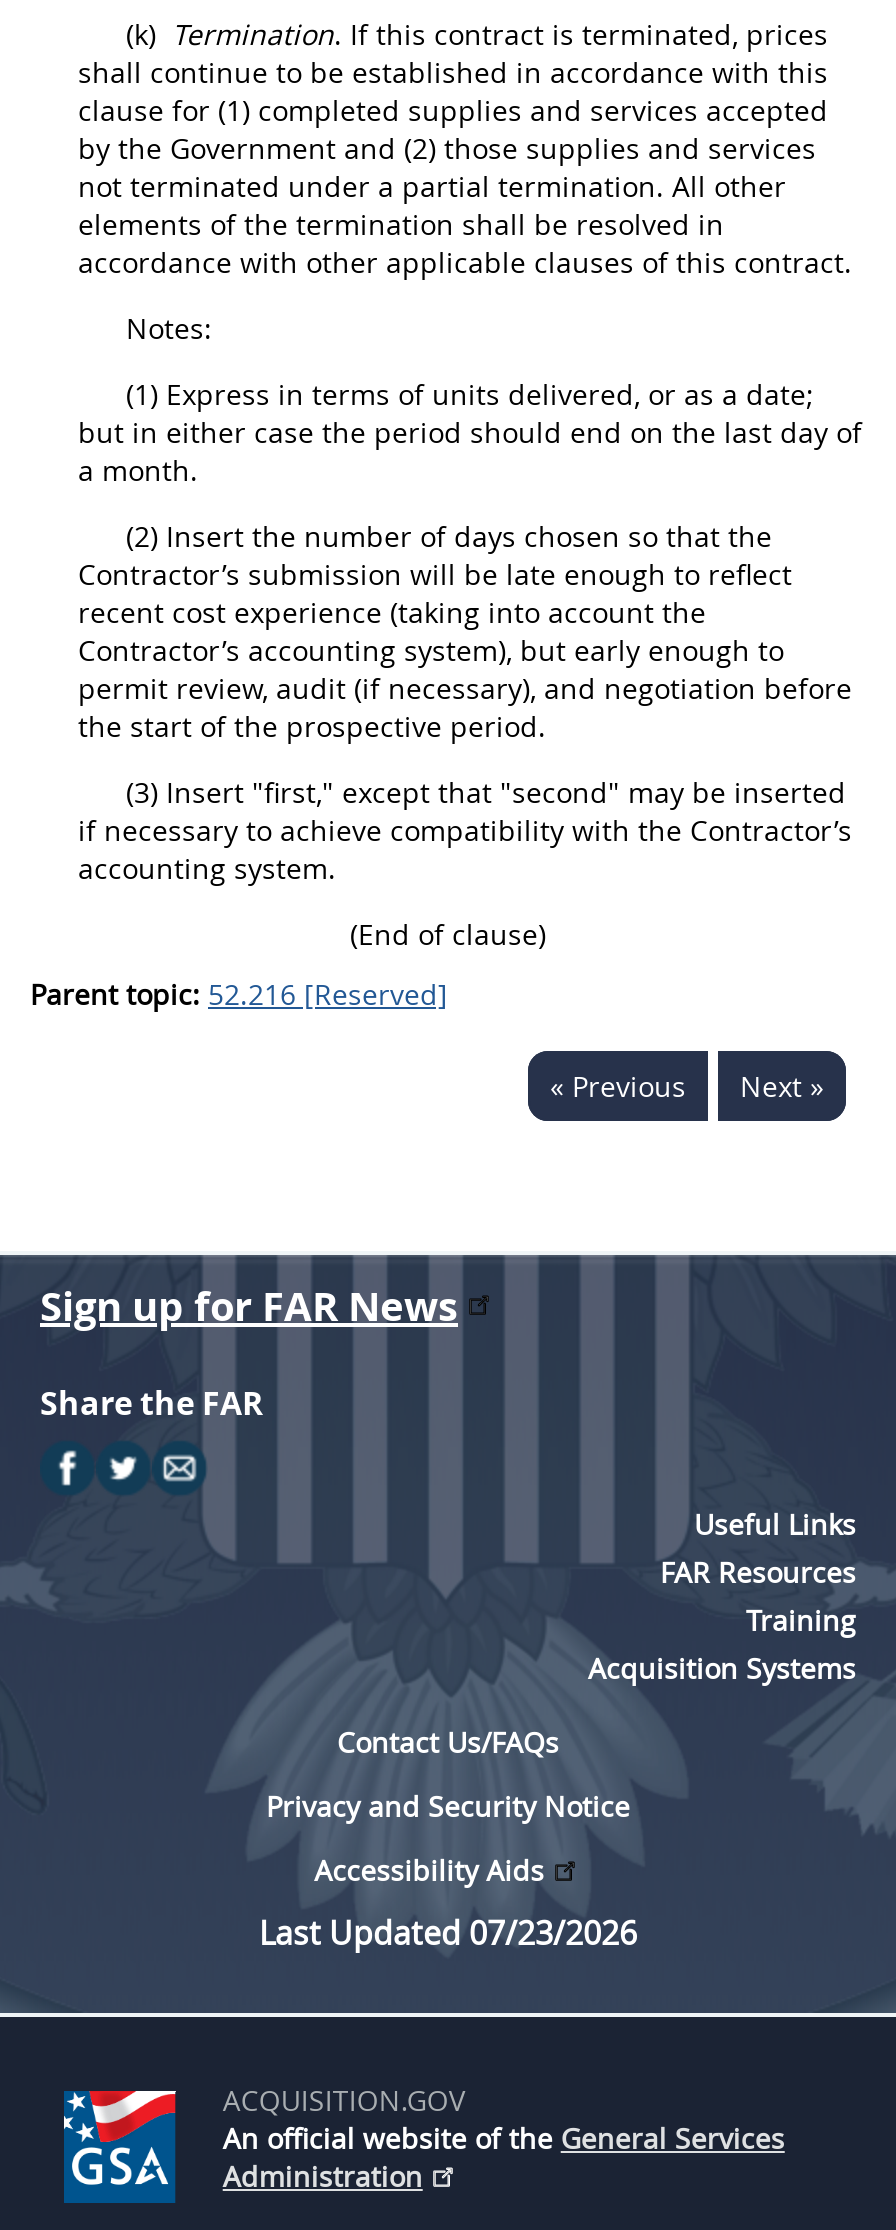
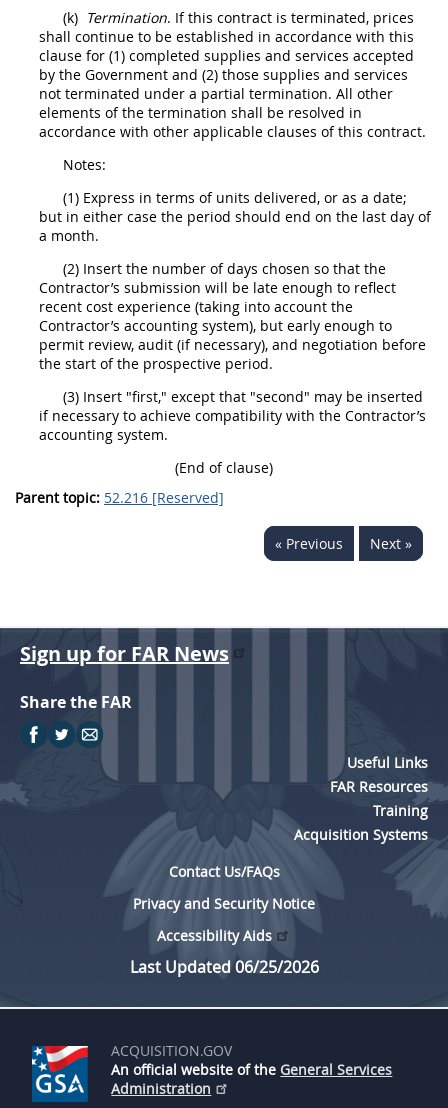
- Last Updated 07/23/2026
+ Last Updated 06/25/2026
